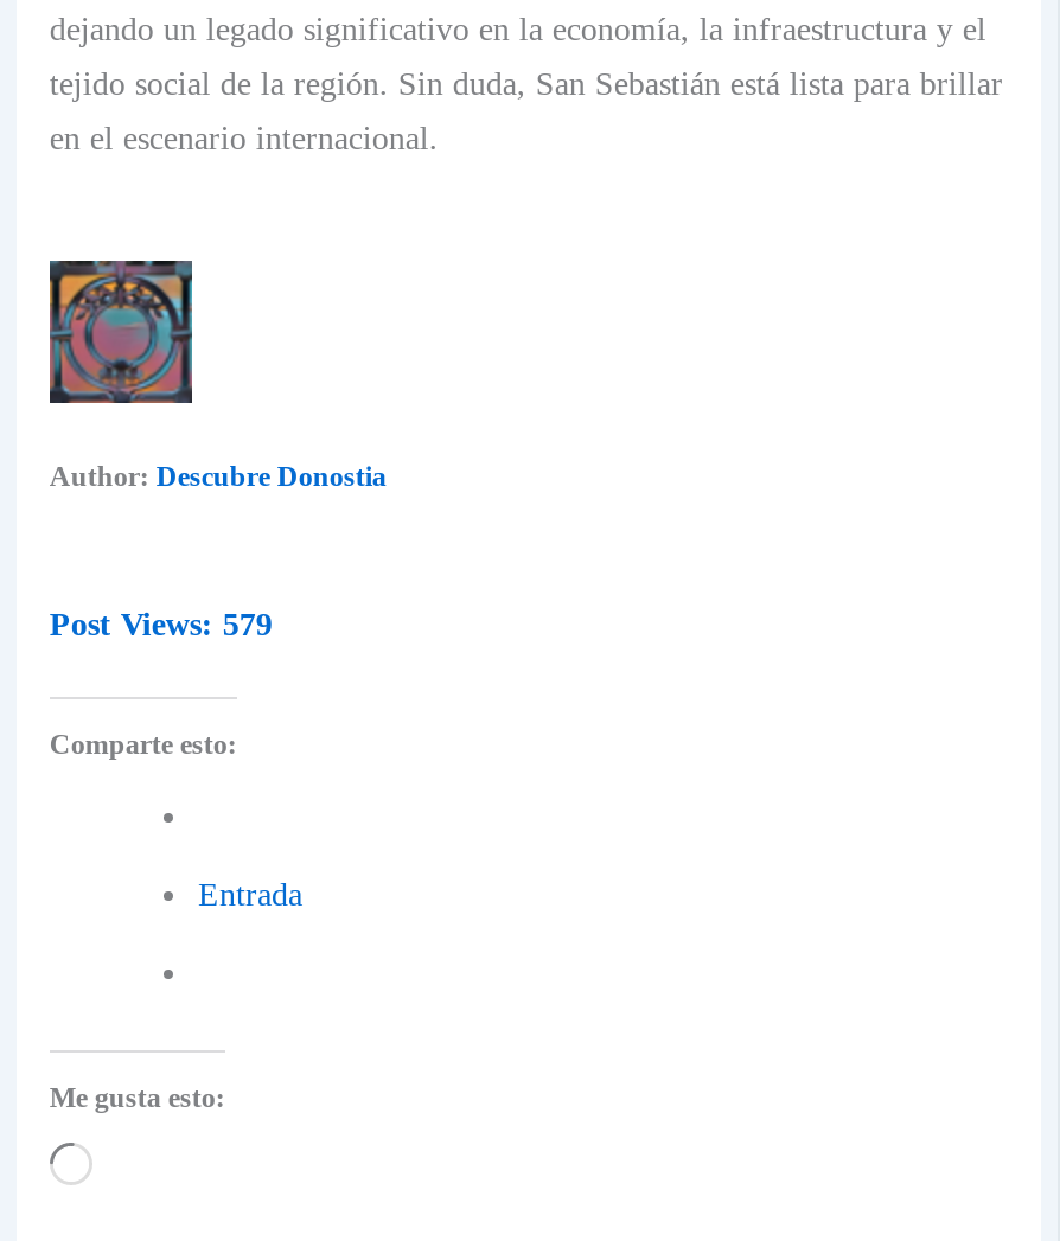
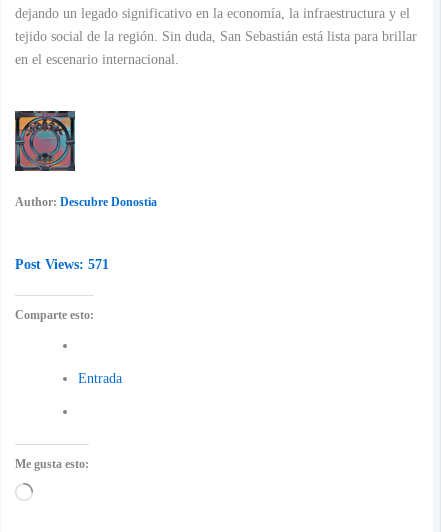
- Post Views: 579
+ Post Views: 571
